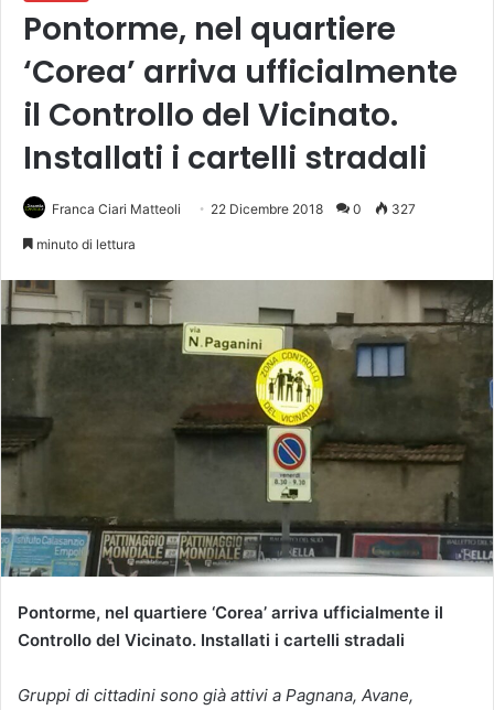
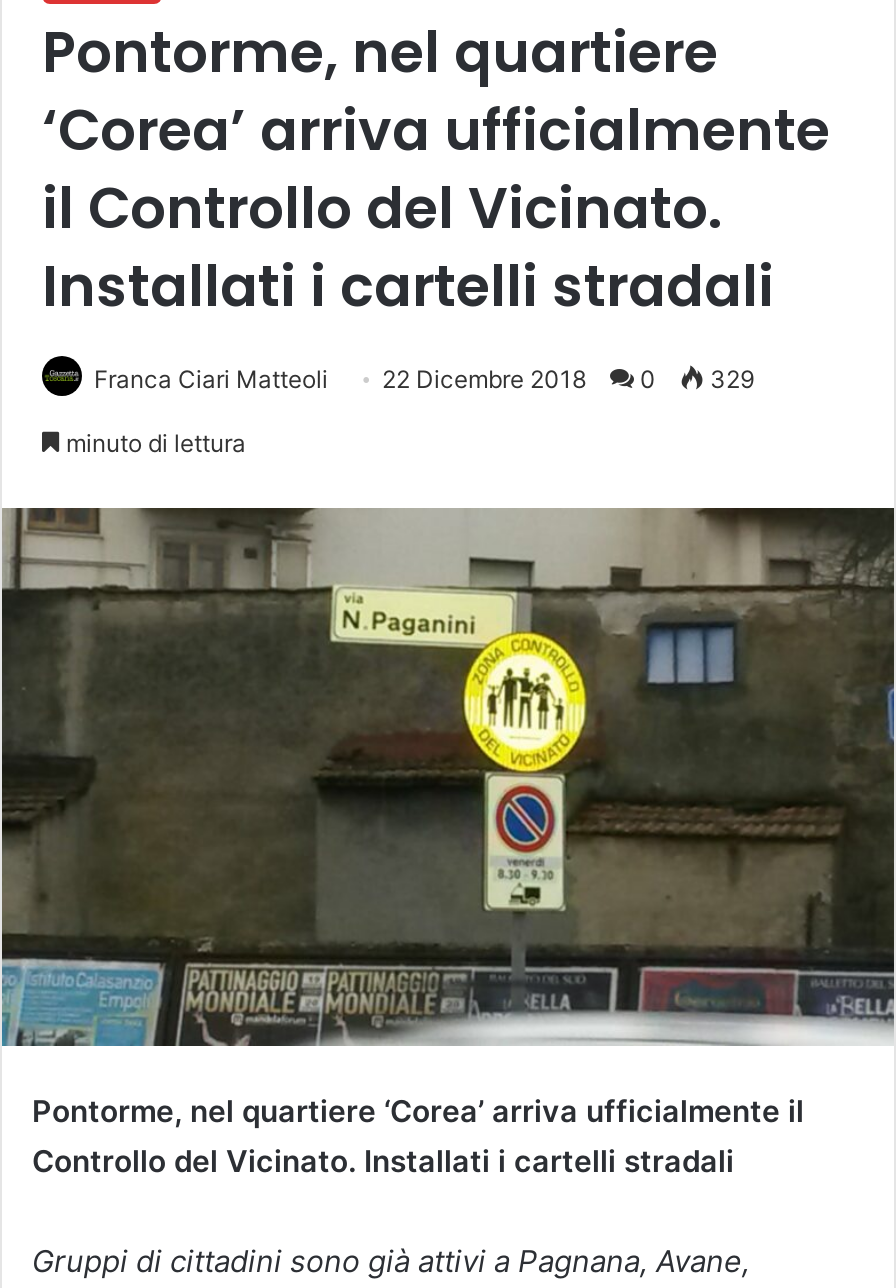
- Franca Ciari Matteoli 22 Dicembre 2018 0 327
+ Franca Ciari Matteoli 22 Dicembre 2018 0 329
